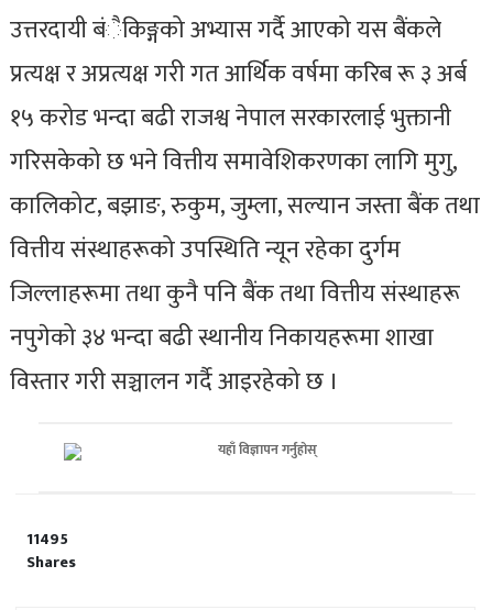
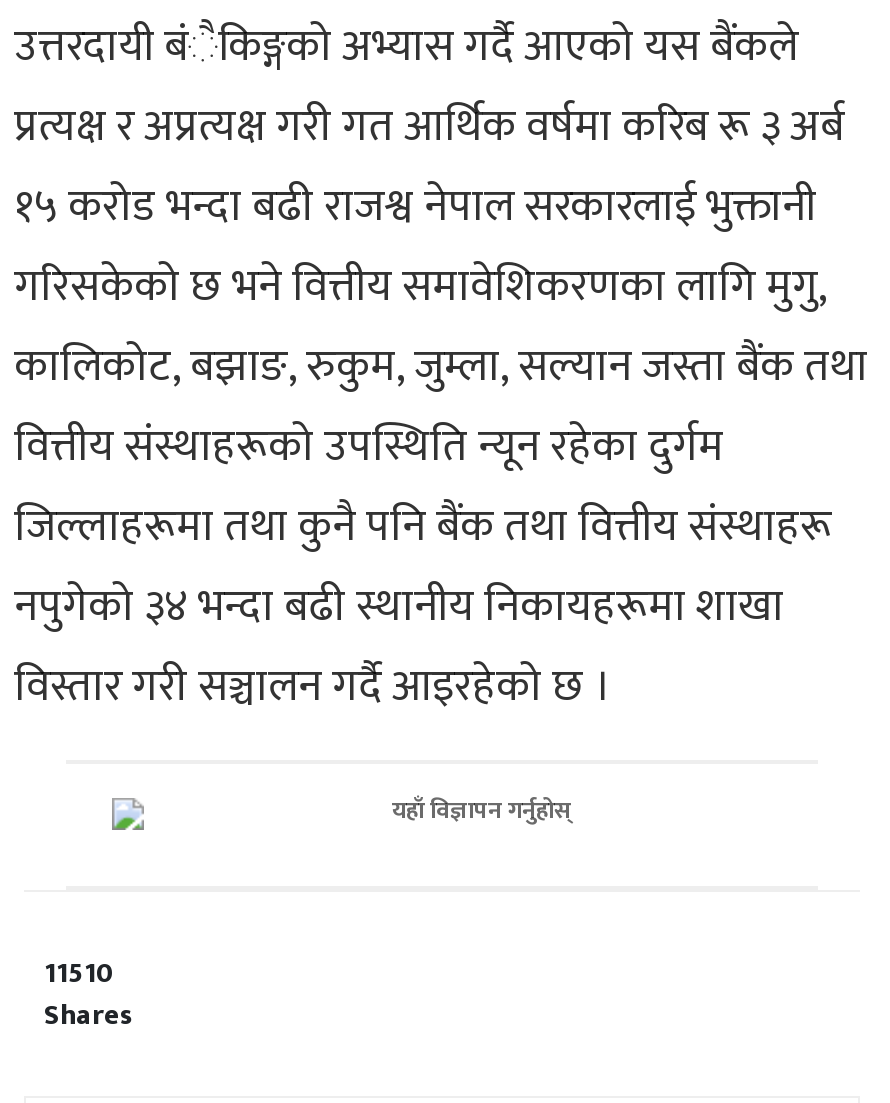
- 11495
+ 11510
